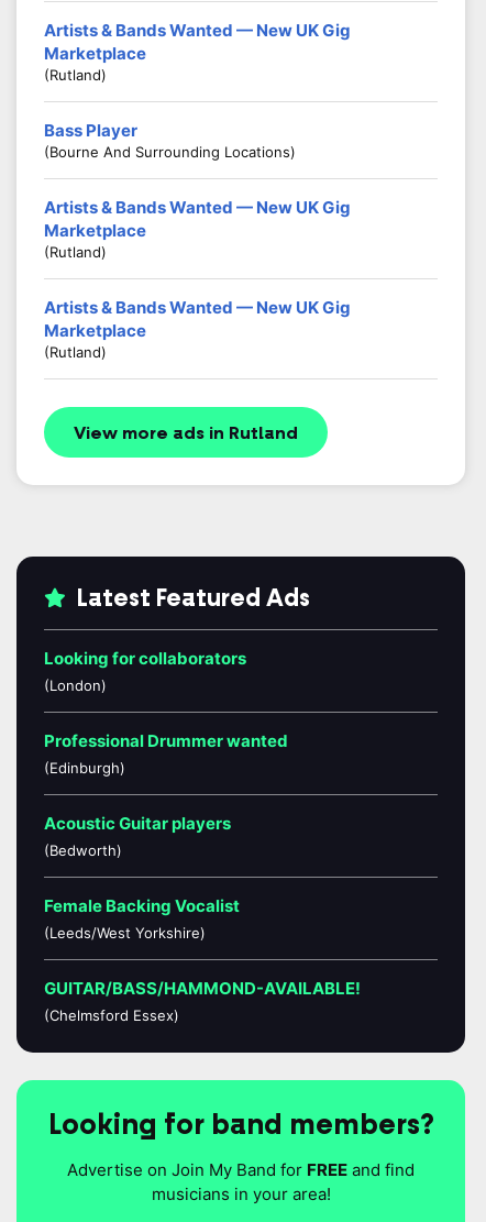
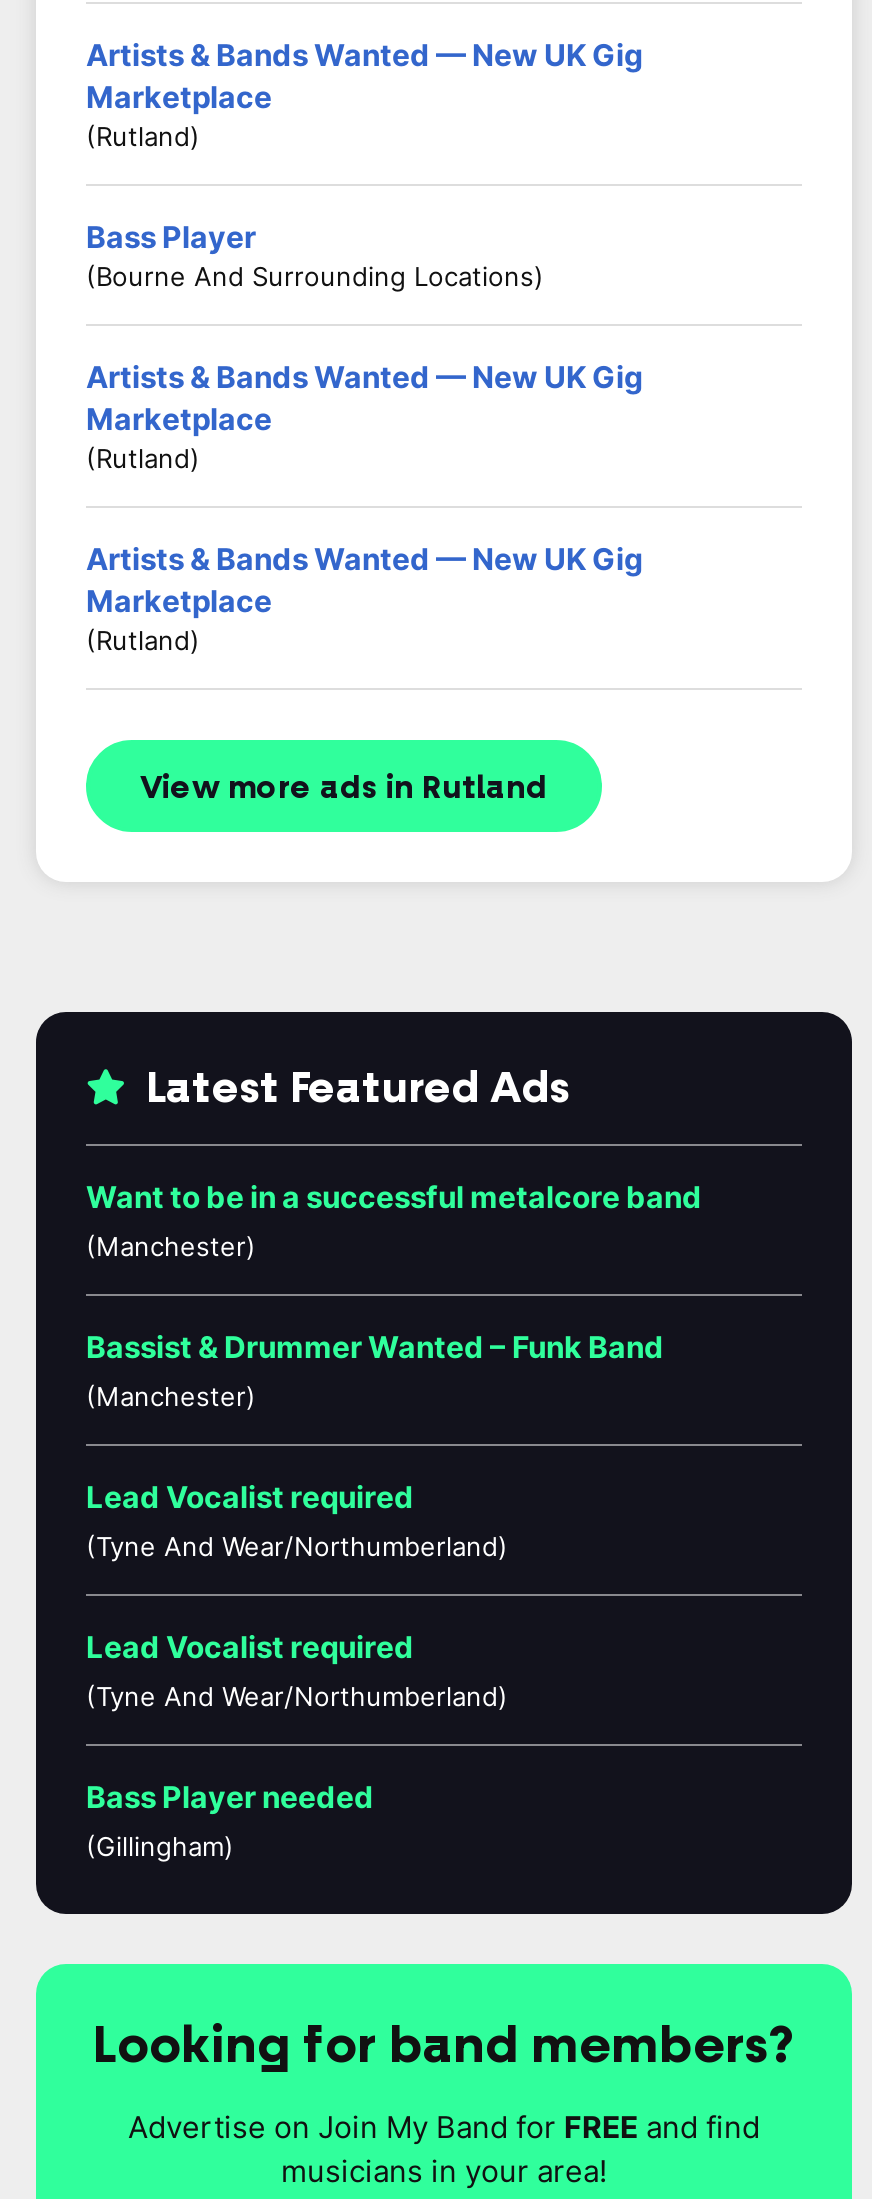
- Looking for collaborators
- (London)
+ Want to be in a successful metalcore band
+ (Manchester)

- Professional Drummer wanted
- (Edinburgh)
+ Bassist & Drummer Wanted – Funk Band
+ (Manchester)

- Acoustic Guitar players
- (Bedworth)
+ Lead Vocalist required
+ (Tyne And Wear/Northumberland)

- Female Backing Vocalist
- (Leeds/West Yorkshire)
+ Lead Vocalist required
+ (Tyne And Wear/Northumberland)

- GUITAR/BASS/HAMMOND-AVAILABLE!
- (Chelmsford Essex)
+ Bass Player needed
+ (Gillingham)
